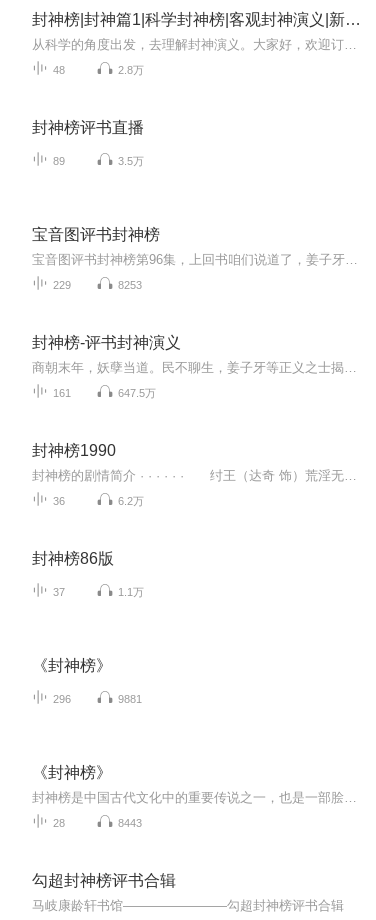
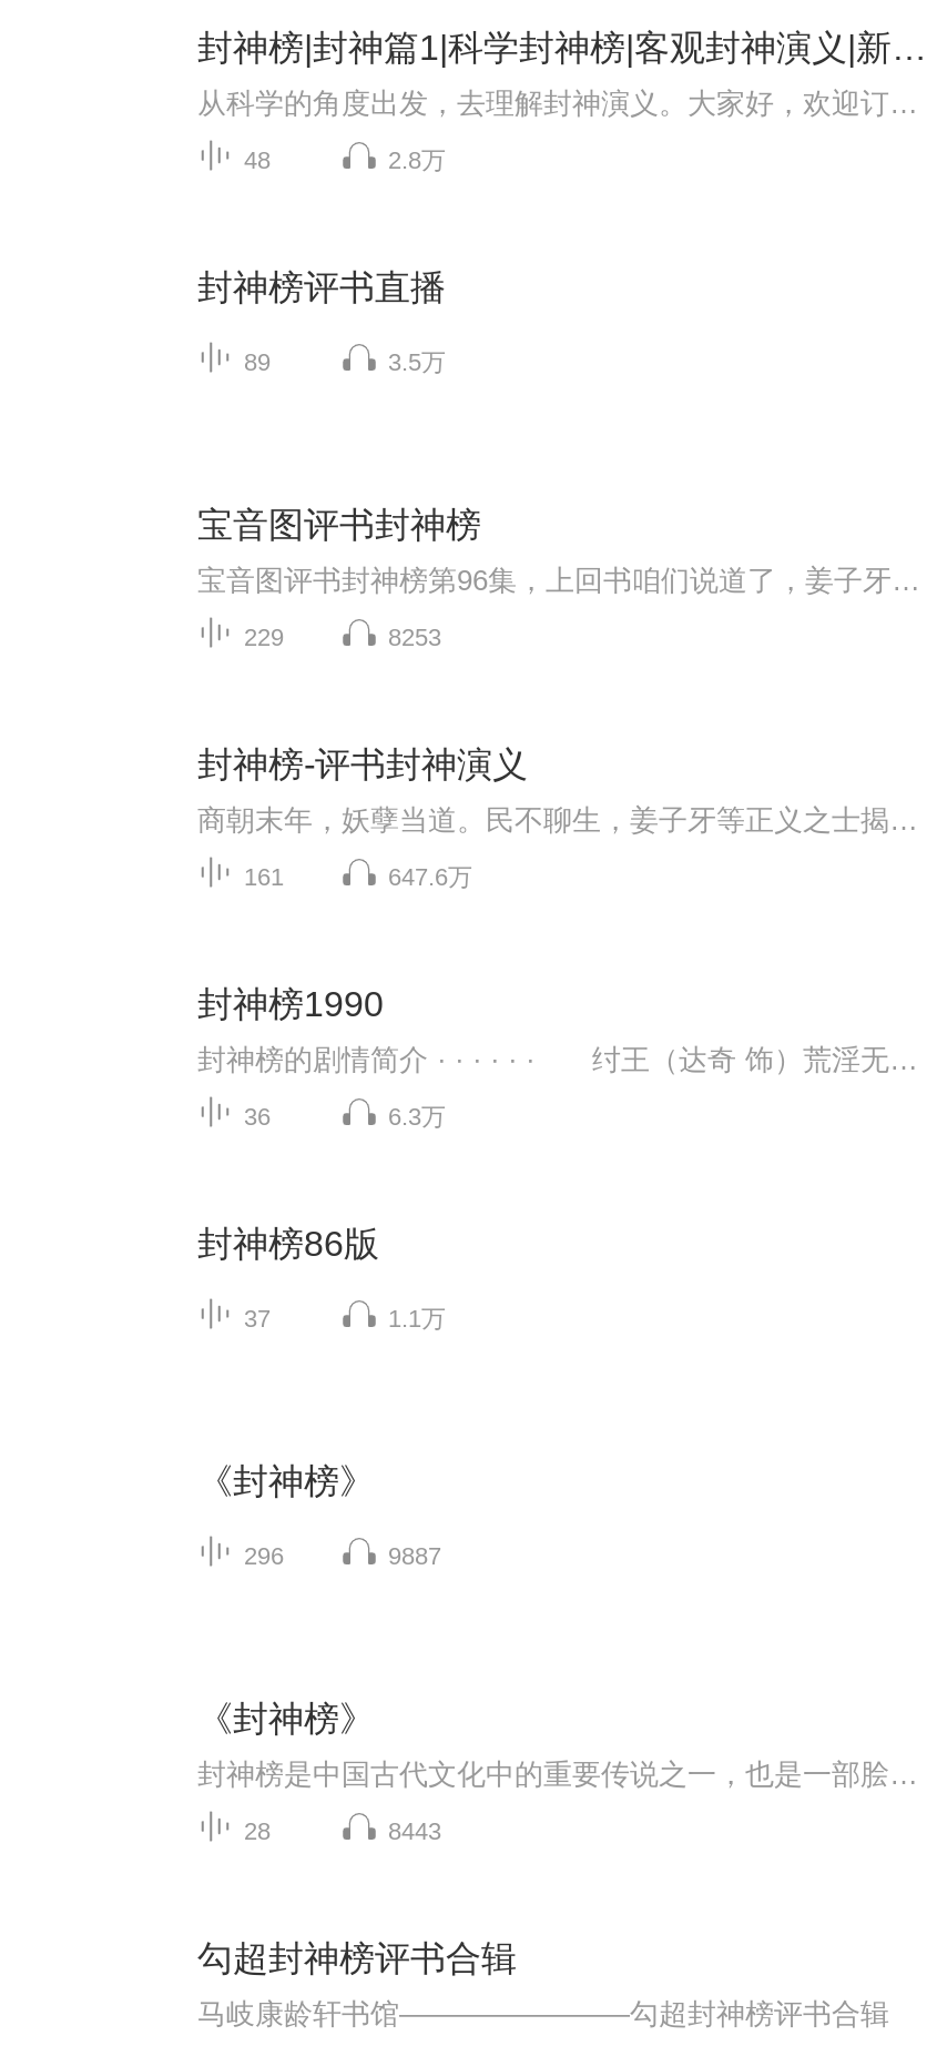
- 647.5万
+ 647.6万

- 6.2万
+ 6.3万

- 9881
+ 9887
